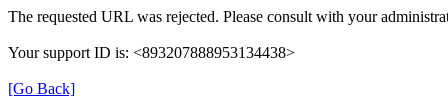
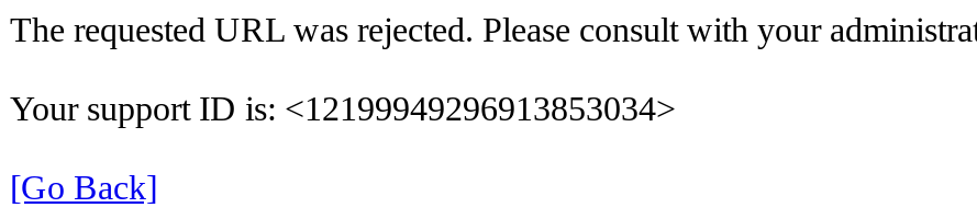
- Your support ID is: <893207888953134438>
+ Your support ID is: <12199949296913853034>
